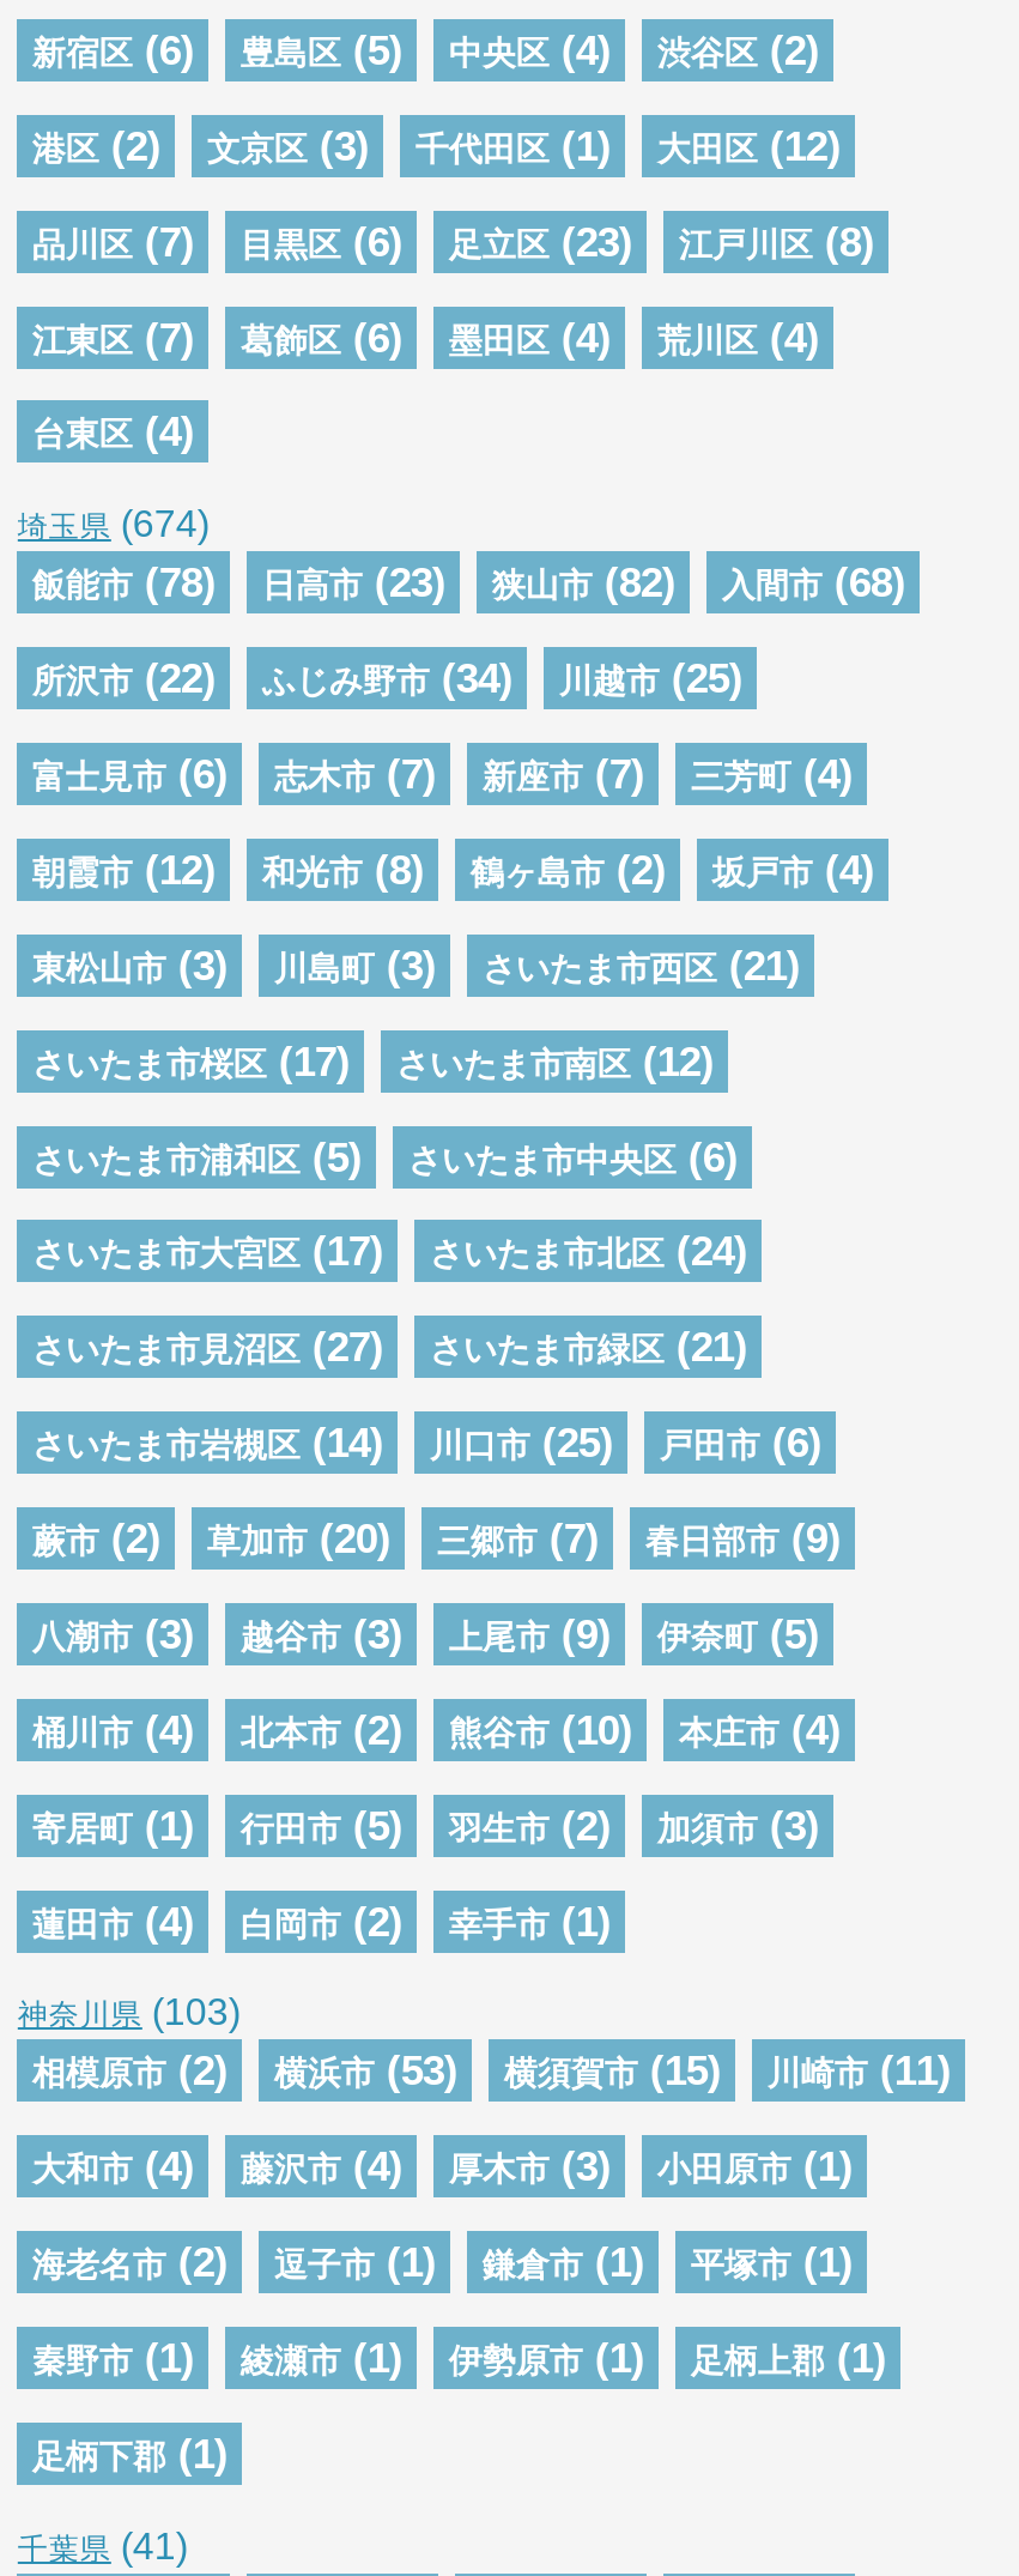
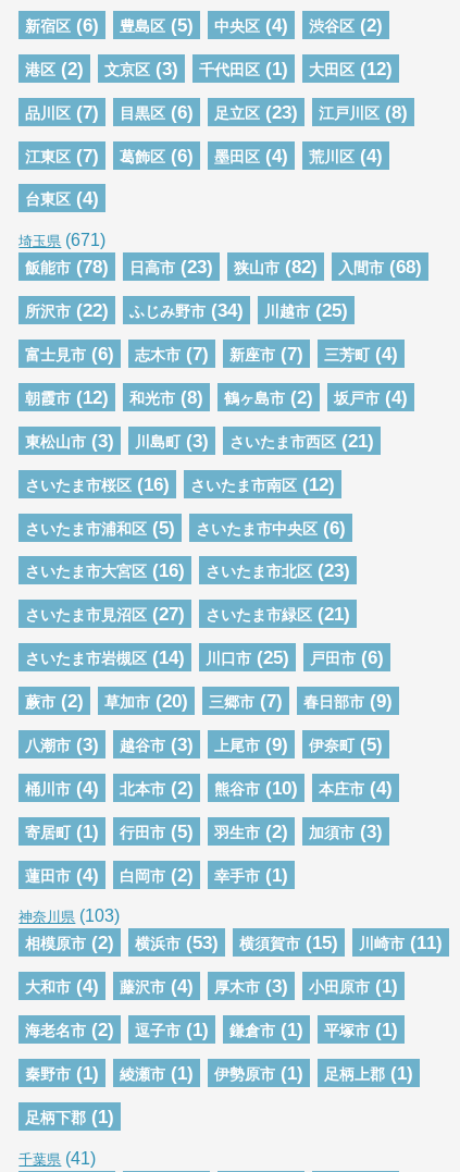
- 埼玉県(674)
+ 埼玉県(671)

- さいたま市桜区(17)
+ さいたま市桜区(16)

- さいたま市大宮区(17)
+ さいたま市大宮区(16)

- さいたま市北区(24)
+ さいたま市北区(23)
